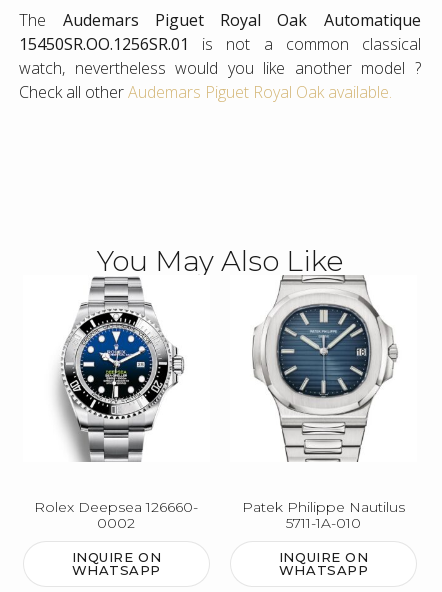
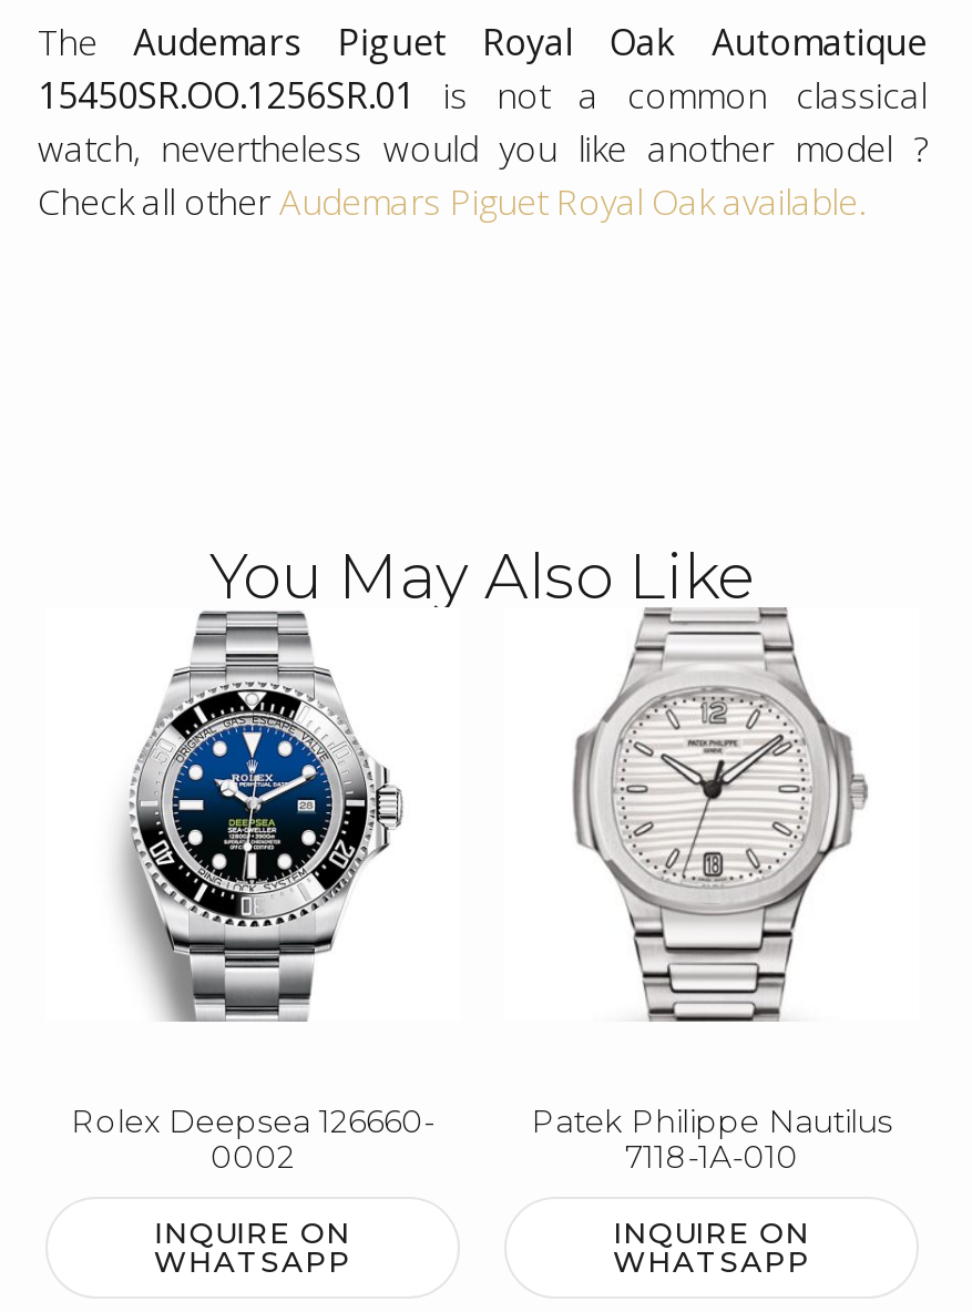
- [image]
+ [image]

- 5711-1A-010
+ 7118-1A-010
